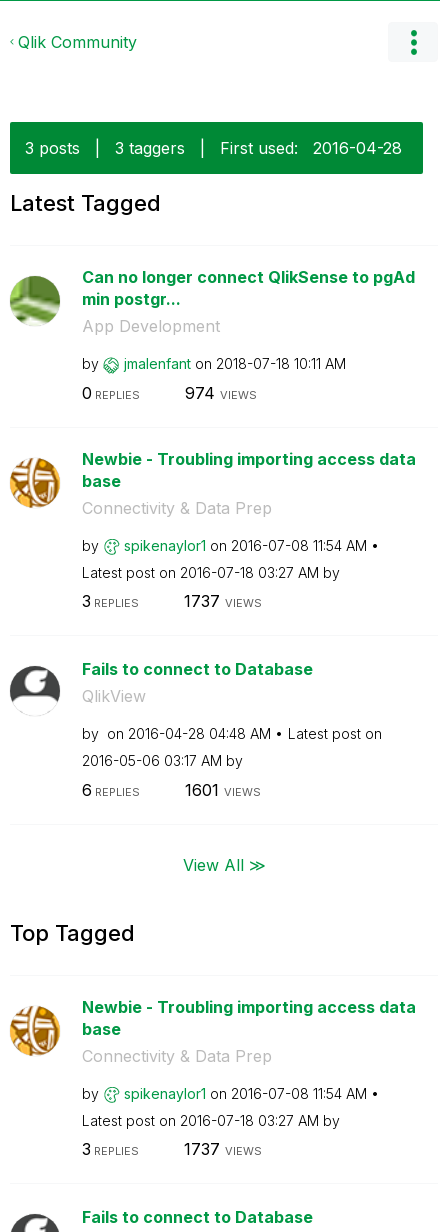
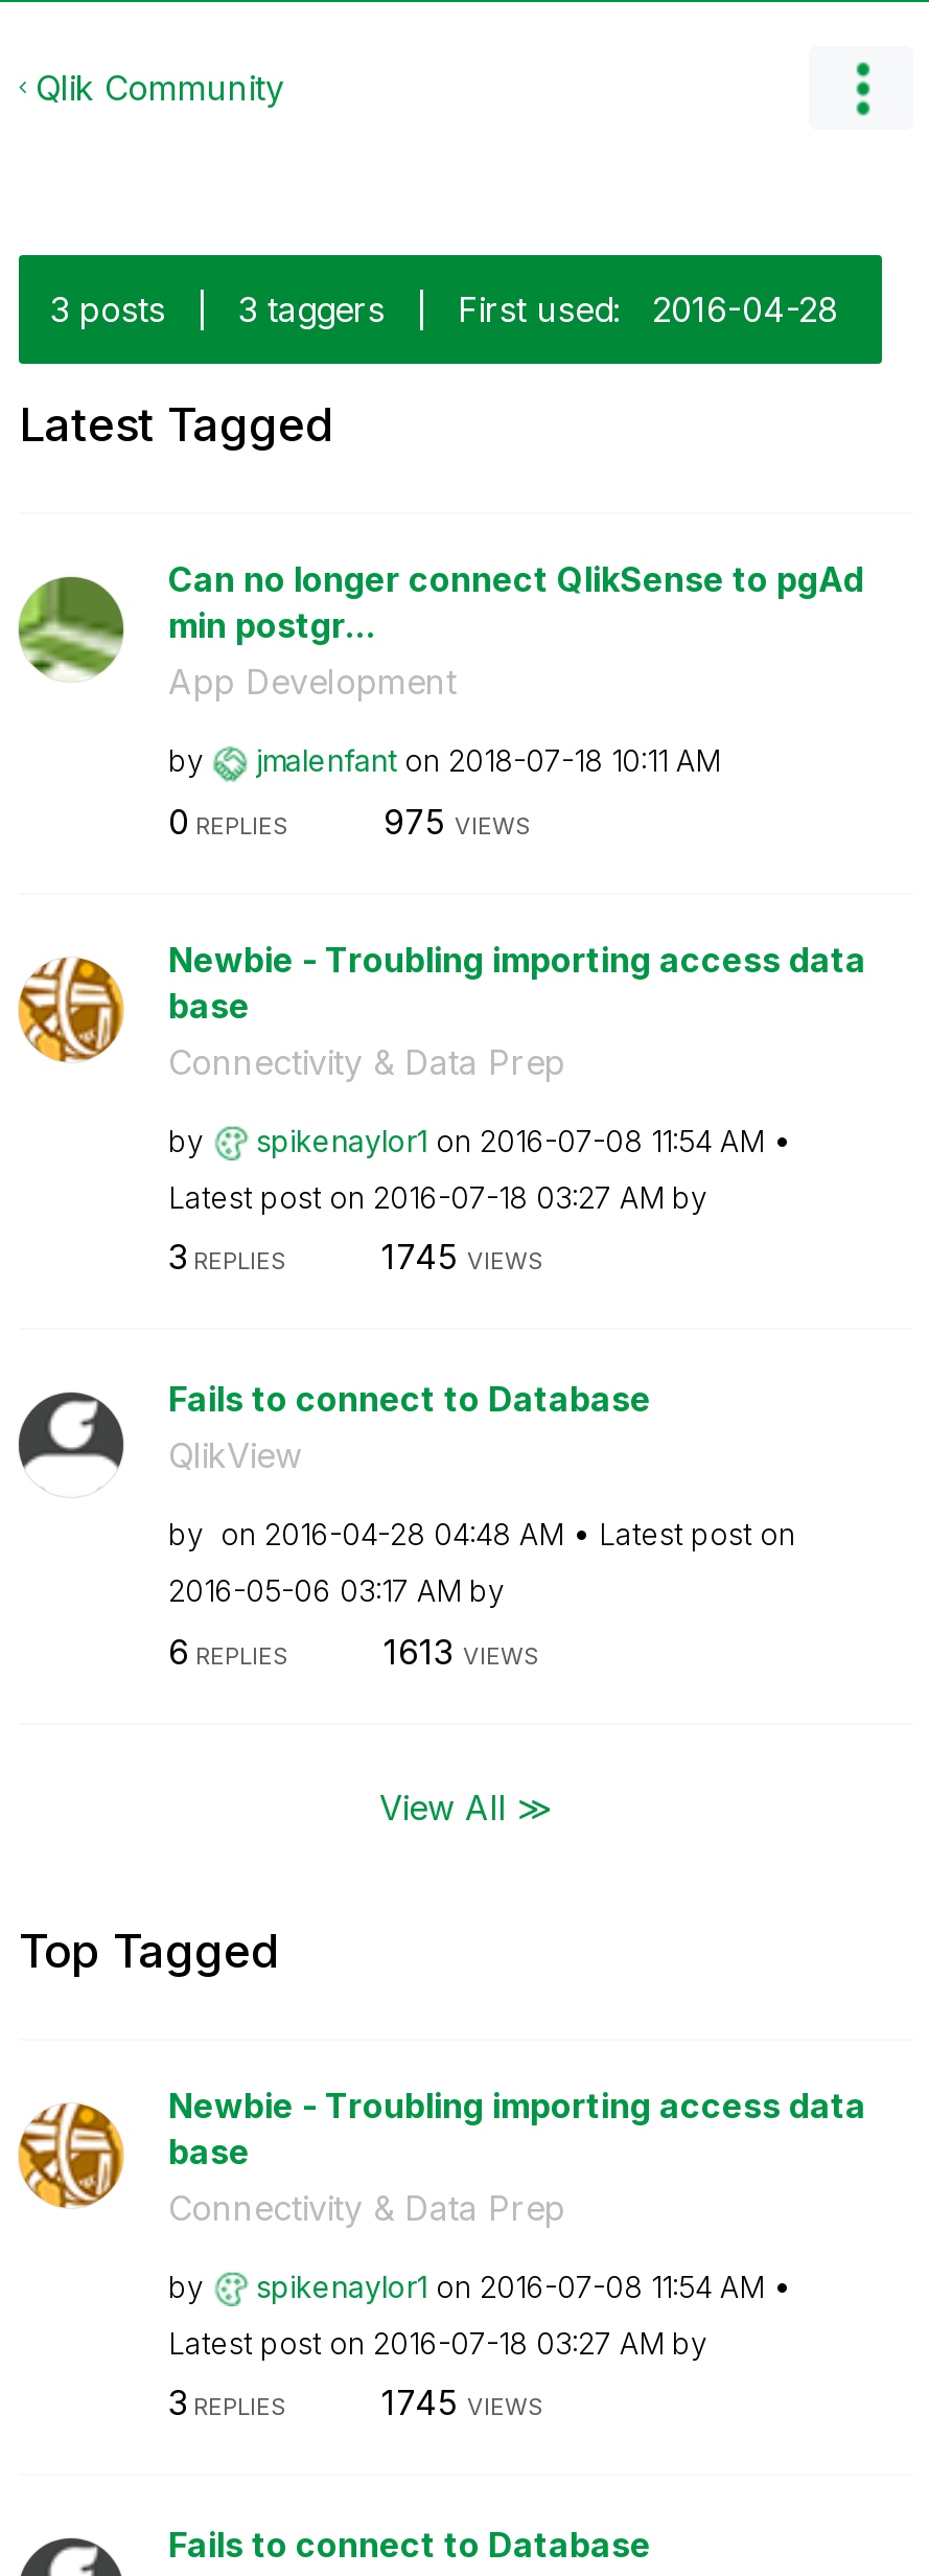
- 974 VIEWS
+ 975 VIEWS

- 1737 VIEWS
+ 1745 VIEWS

- 1601 VIEWS
+ 1613 VIEWS

- 1737 VIEWS
+ 1745 VIEWS
